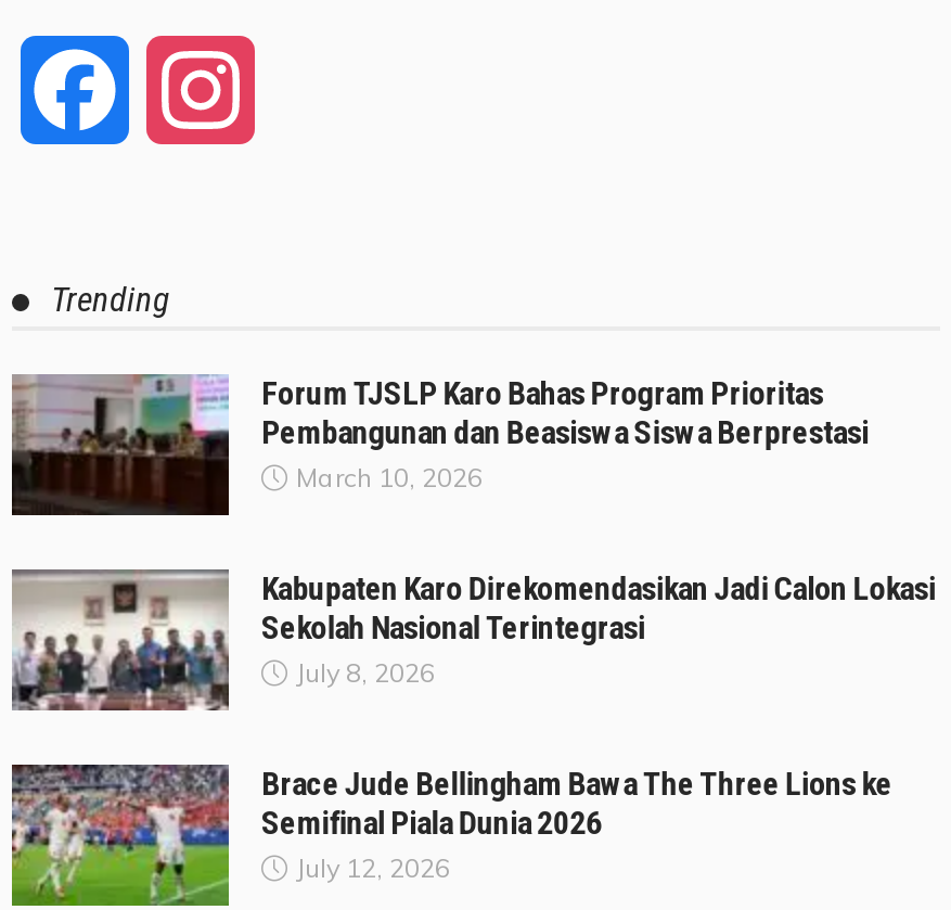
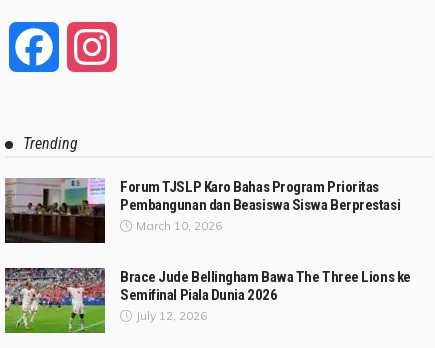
- [image]
- Kabupaten Karo Direkomendasikan Jadi Calon Lokasi
- Sekolah Nasional Terintegrasi
- July 8, 2026
